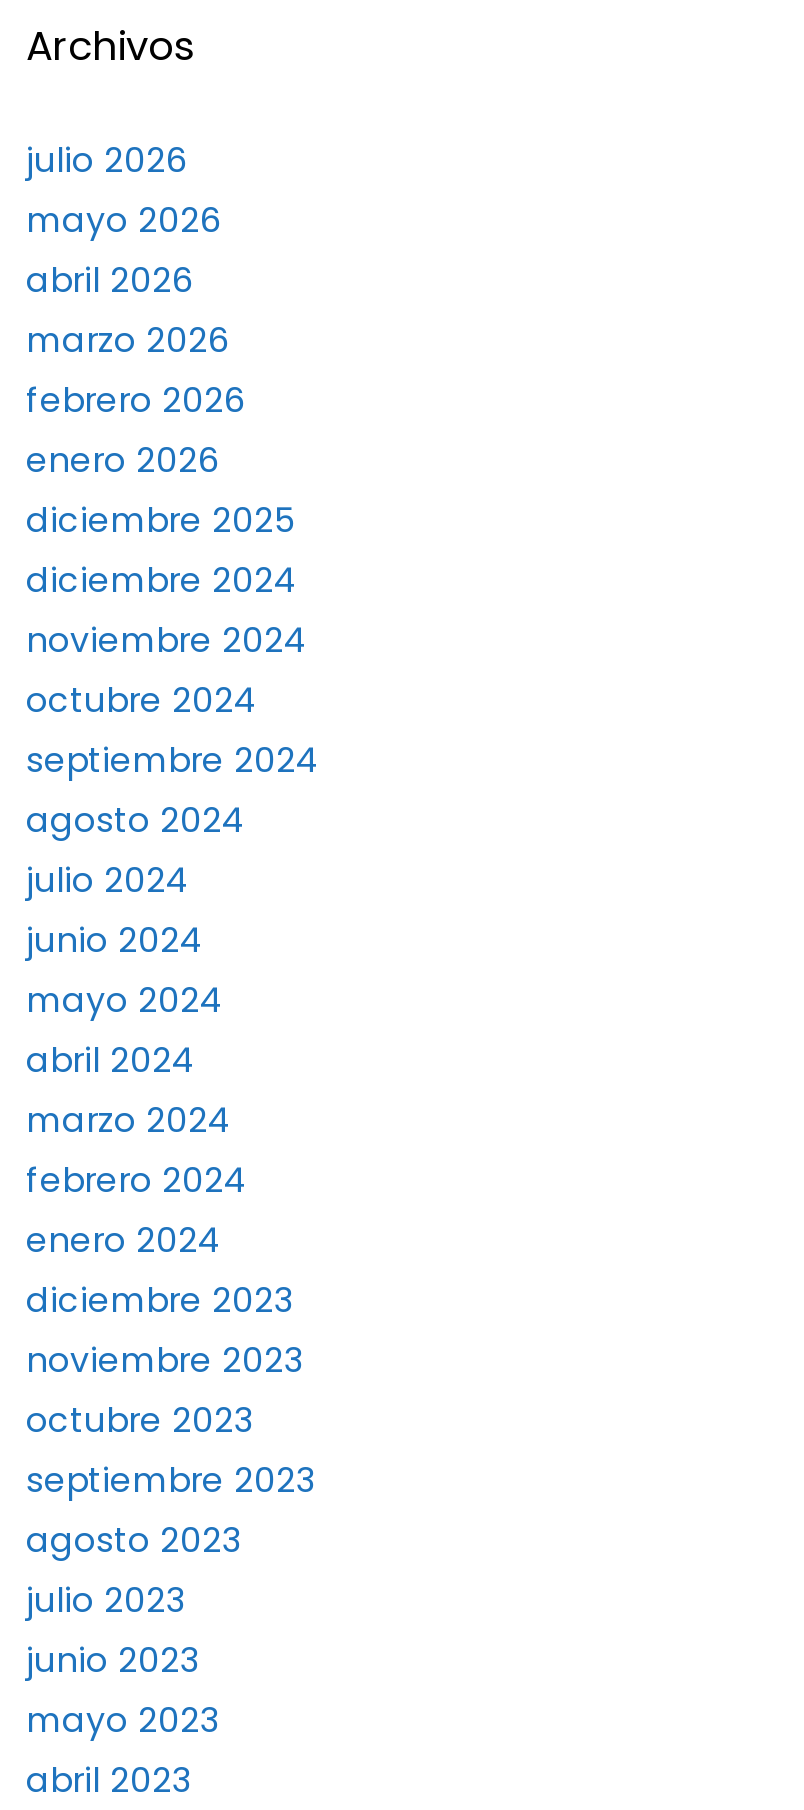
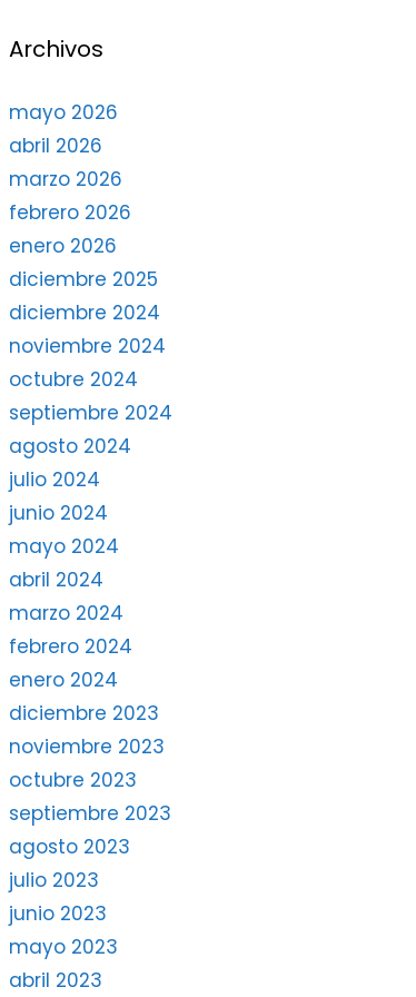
- julio 2026
